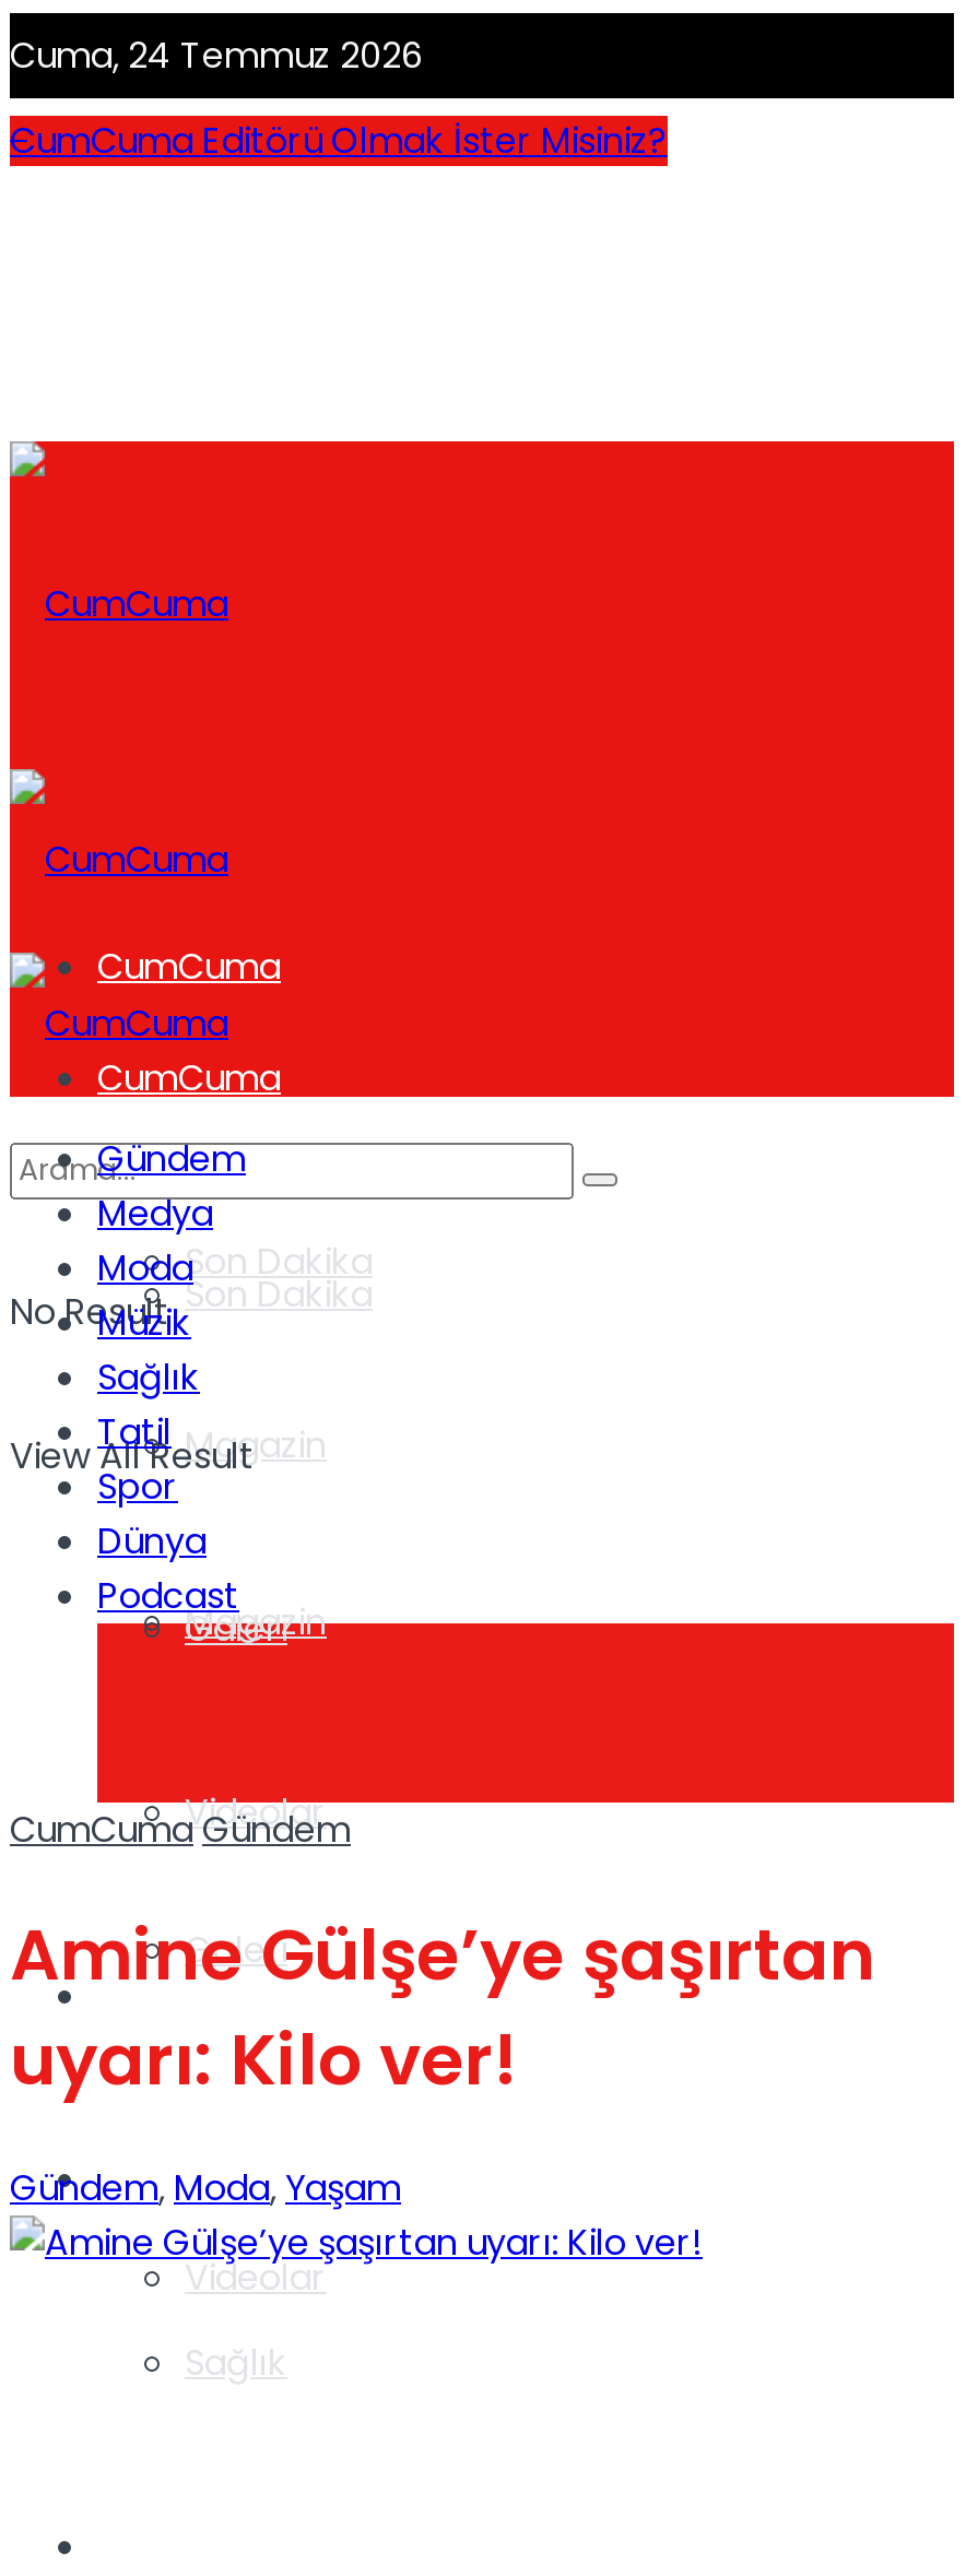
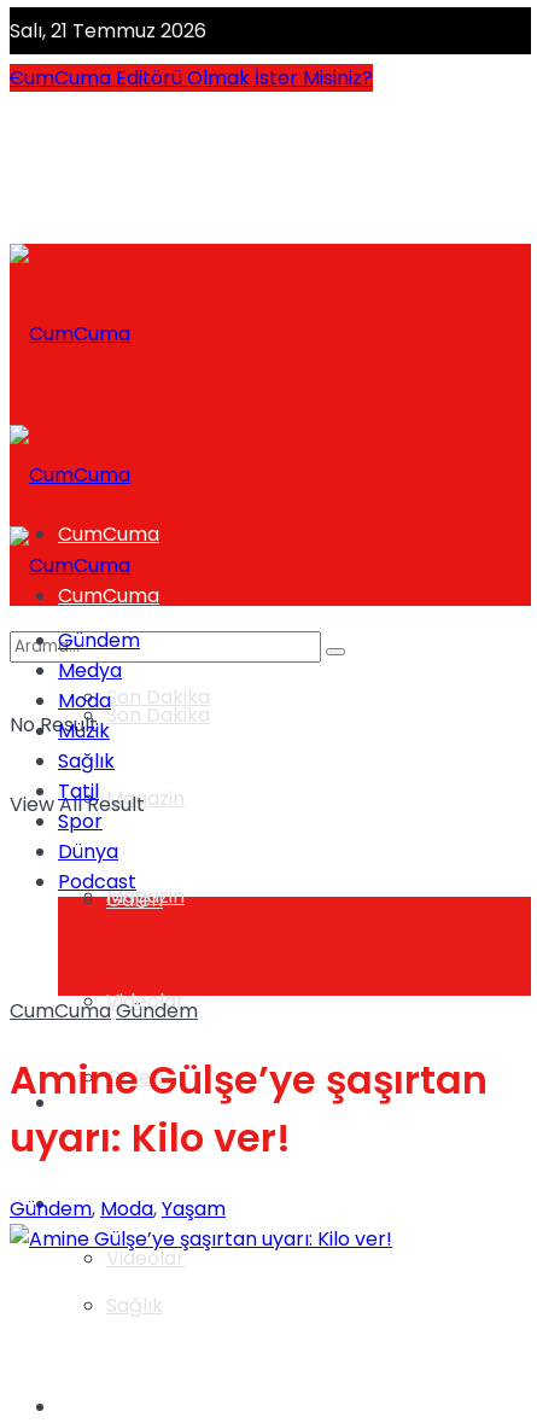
- Cuma, 24 Temmuz 2026
+ Salı, 21 Temmuz 2026
